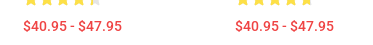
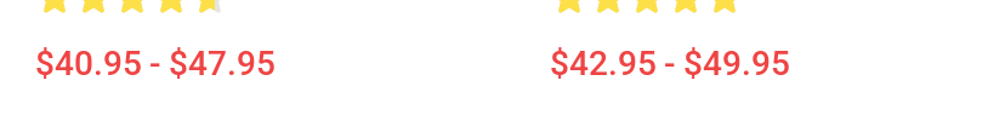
- $40.95 - $47.95
+ $42.95 - $49.95
